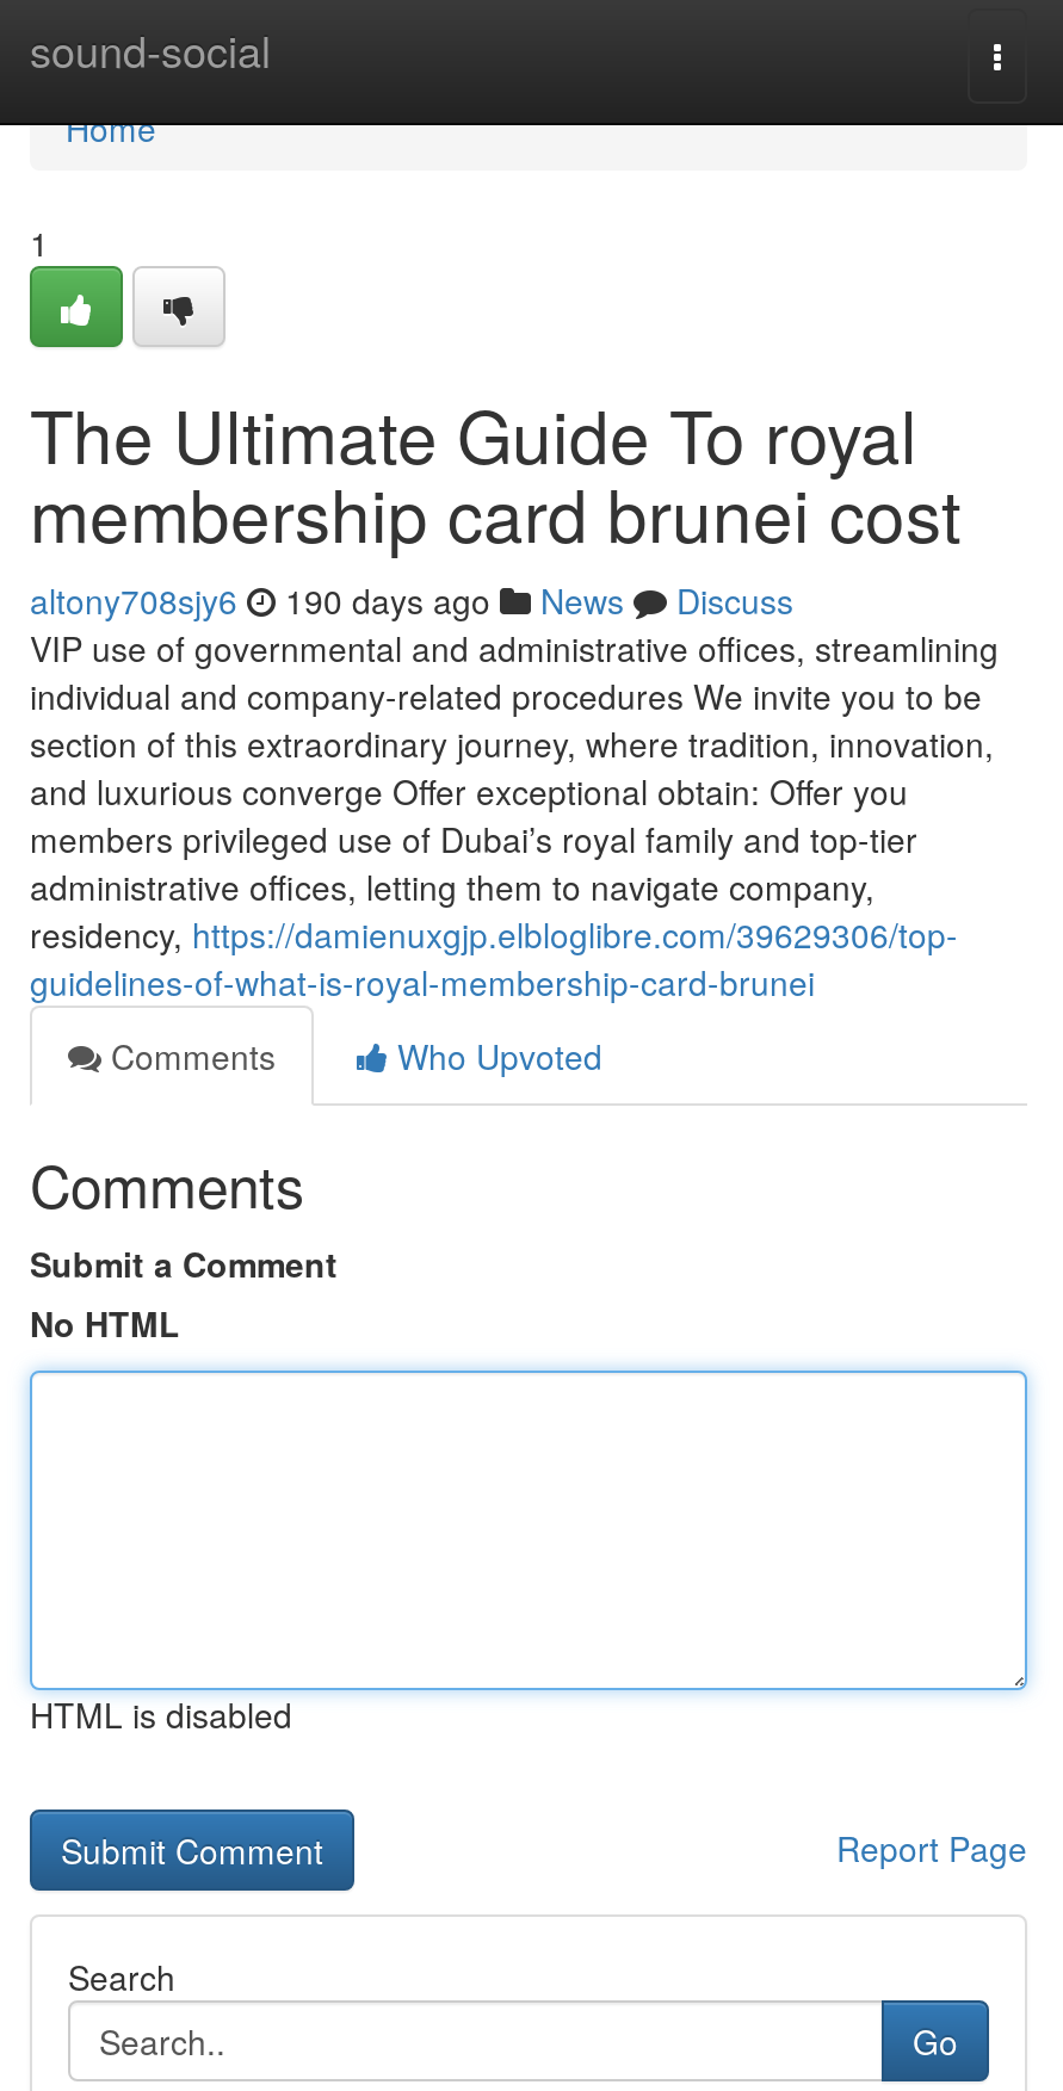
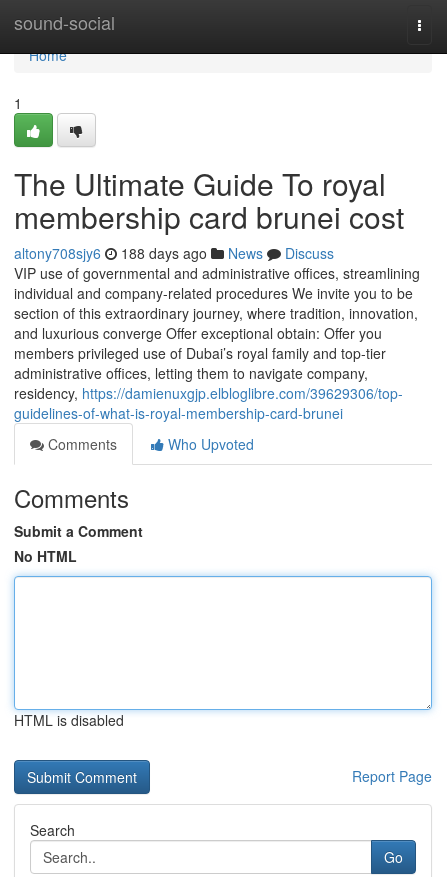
- altony708sjy6 190 days ago News Discuss
+ altony708sjy6 188 days ago News Discuss
